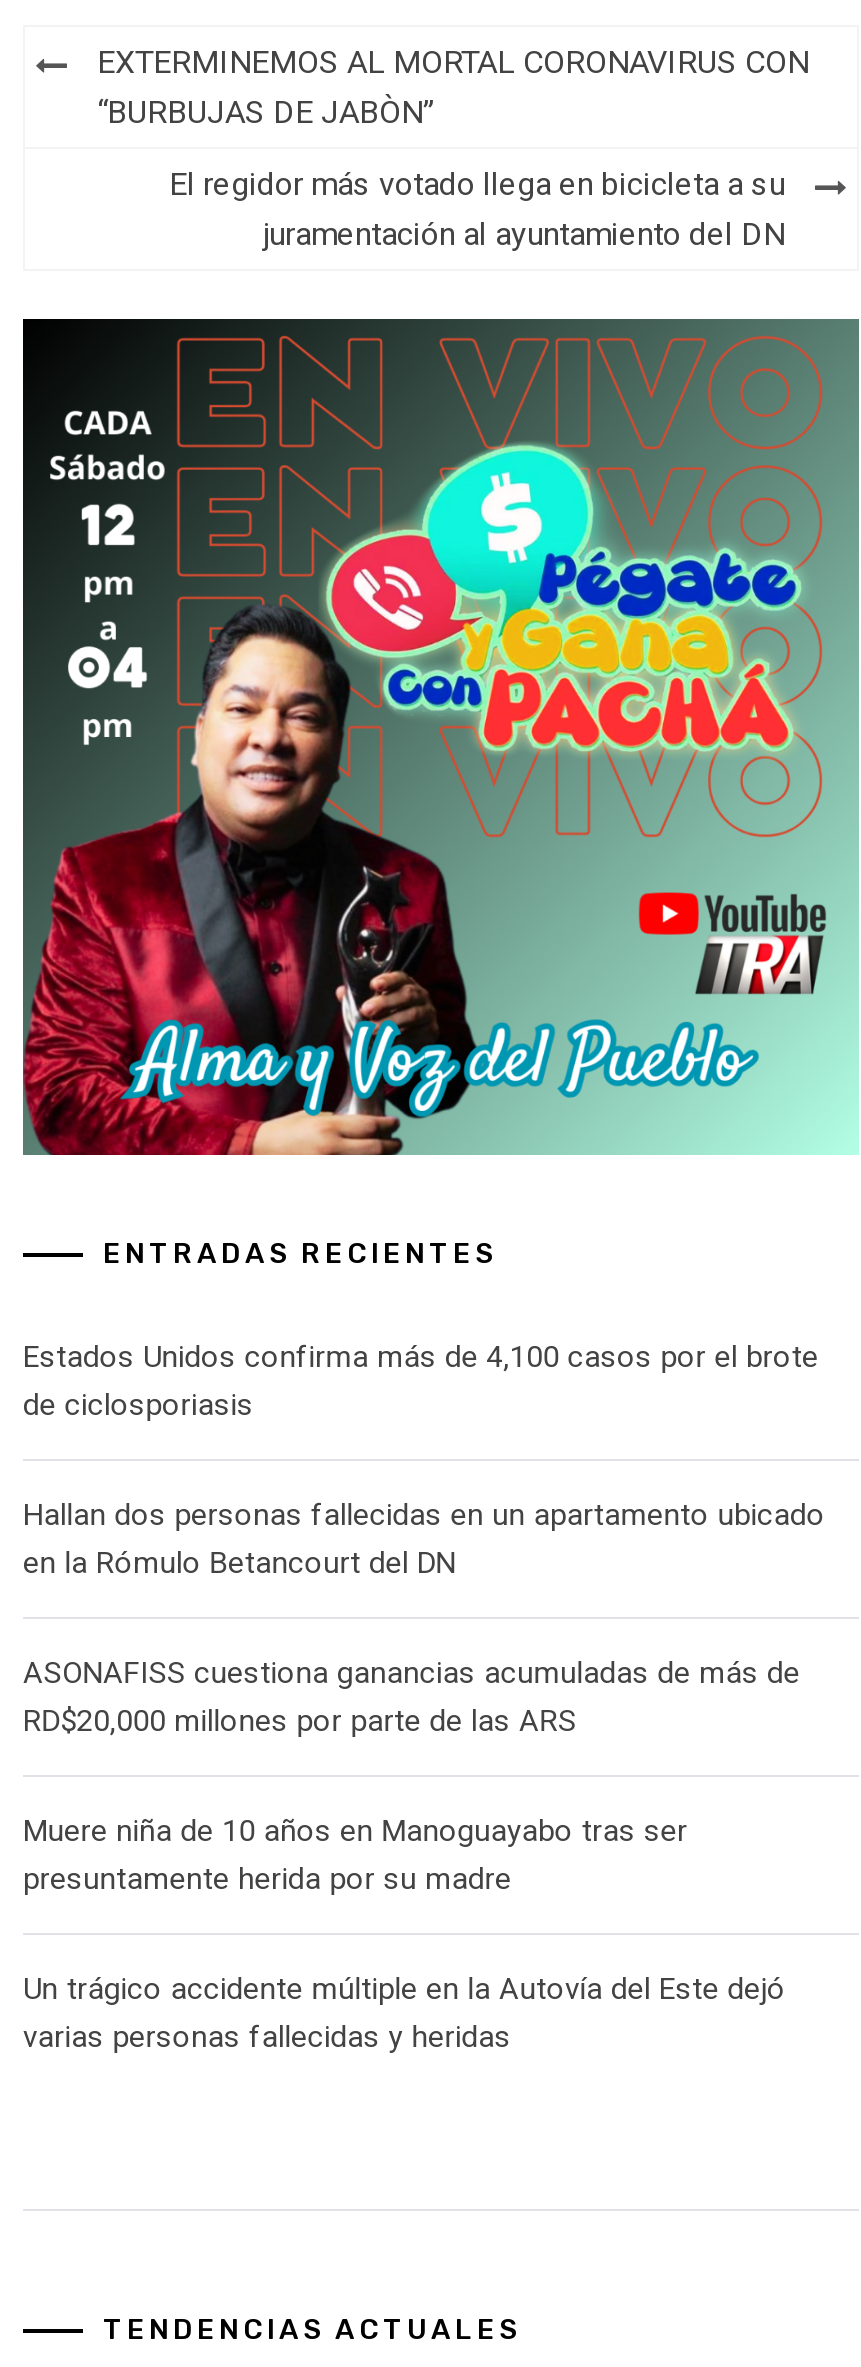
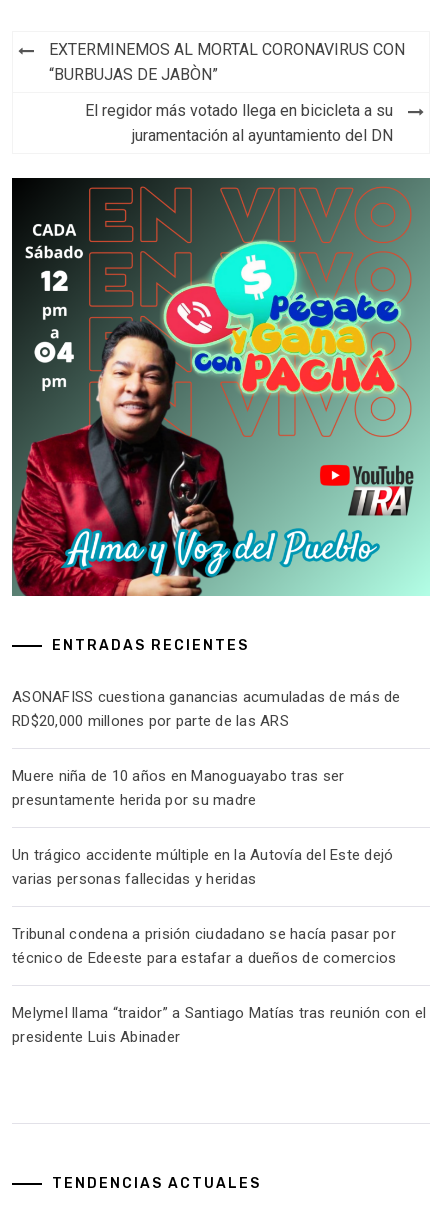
- Estados Unidos confirma más de 4,100 casos por el brote
- de ciclosporiasis
- Hallan dos personas fallecidas en un apartamento ubicado
- en la Rómulo Betancourt del DN

moved up: ASONAFISS cuestiona ganancias acumuladas de más de | RD$20,000 millones por parte de las ARS | Muere niña de 10 años en Manoguayabo tras ser | presuntamente herida por su madre | Un trágico accidente múltiple en la Autovía del Este dejó | varias personas fallecidas y heridas

+ Tribunal condena a prisión ciudadano se hacía pasar por
+ técnico de Edeeste para estafar a dueños de comercios
+ Melymel llama “traidor” a Santiago Matías tras reunión con el
+ presidente Luis Abinader
